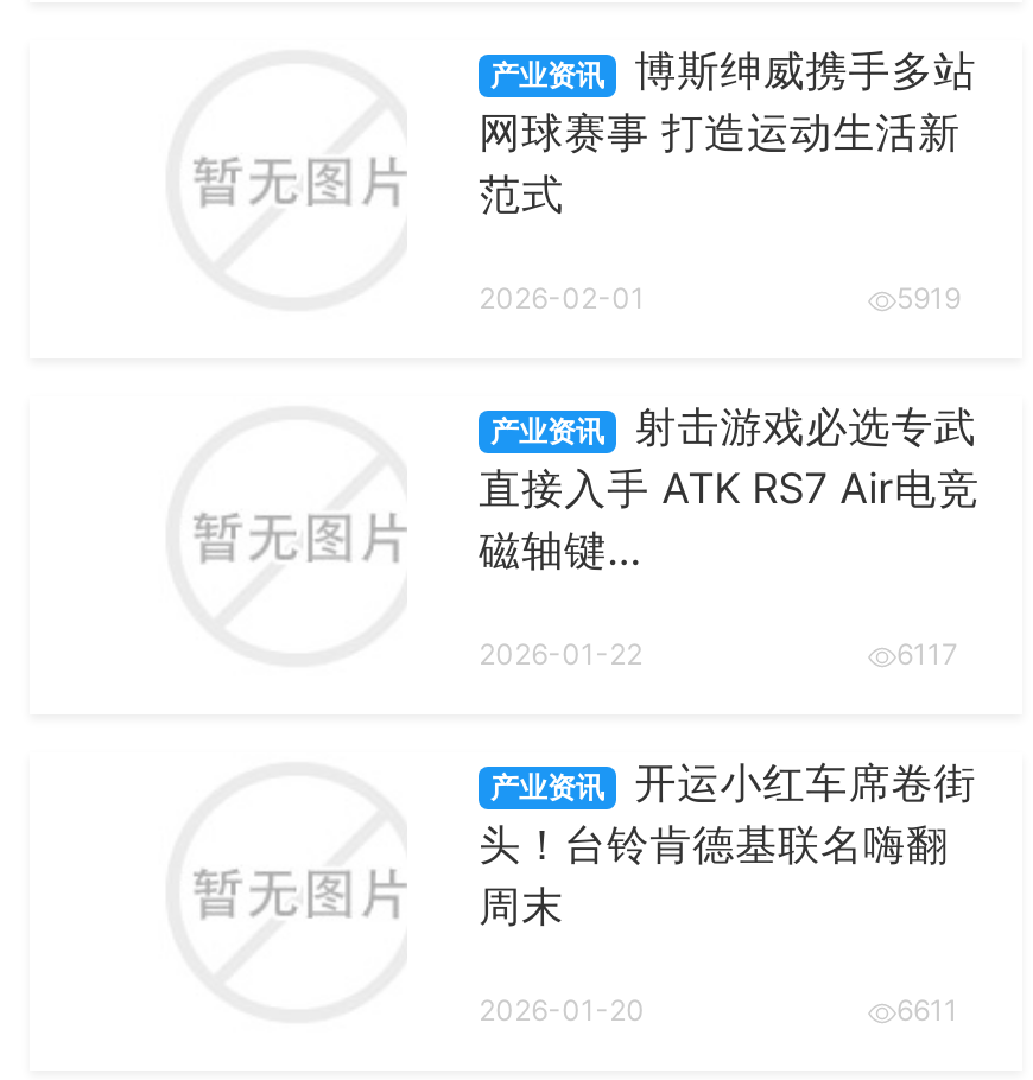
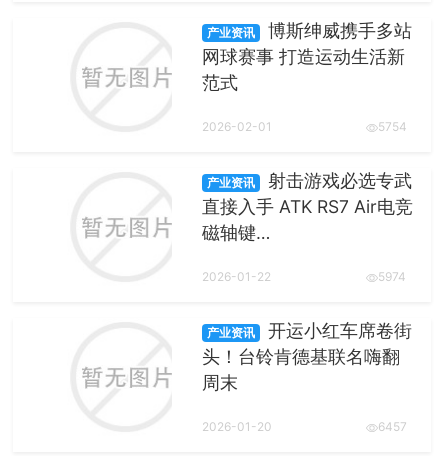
- 5919
+ 5754

- 6117
+ 5974

- 6611
+ 6457
